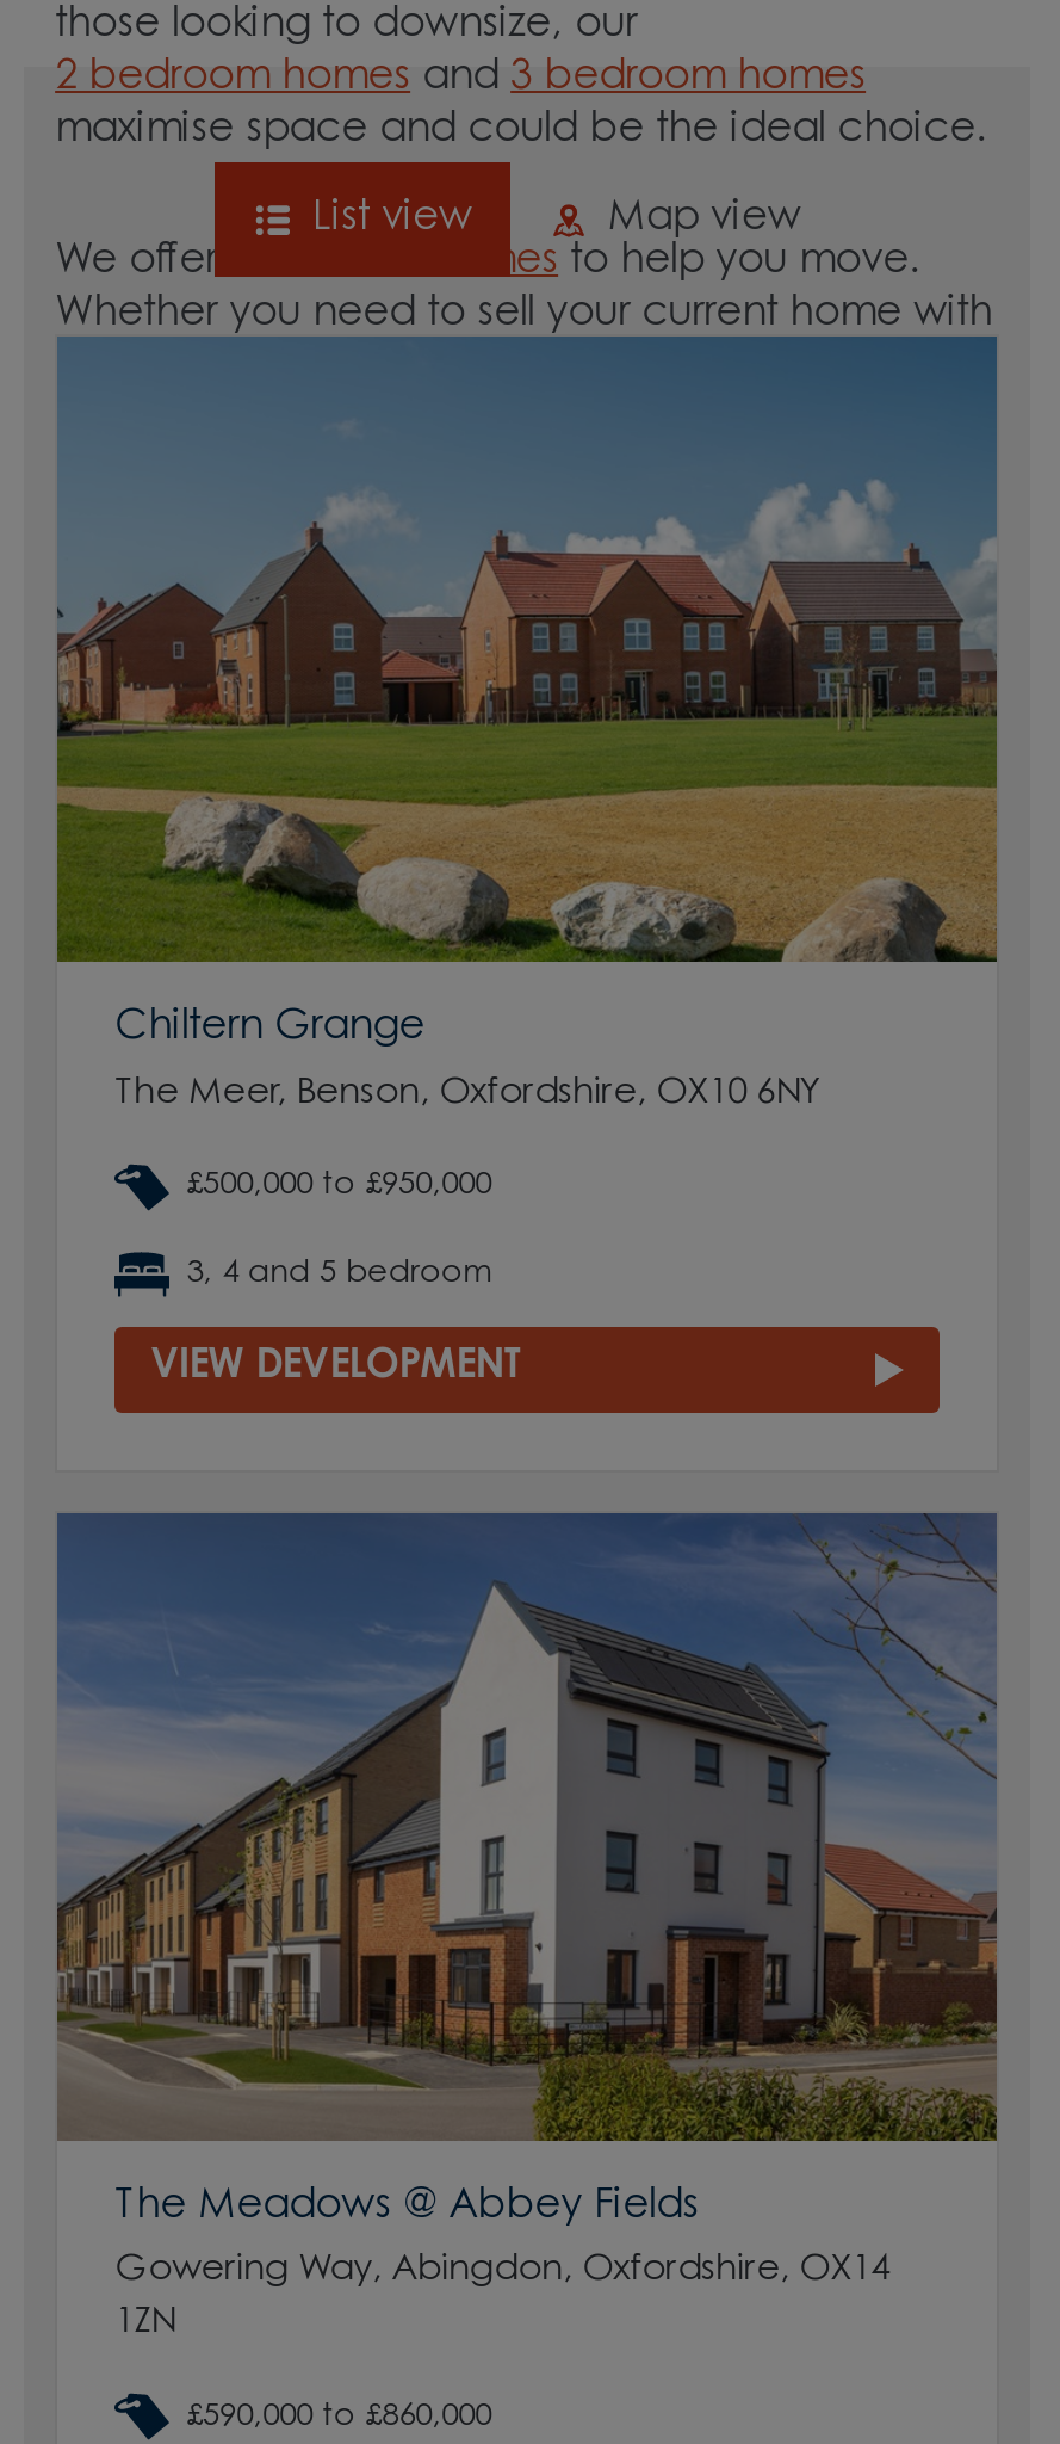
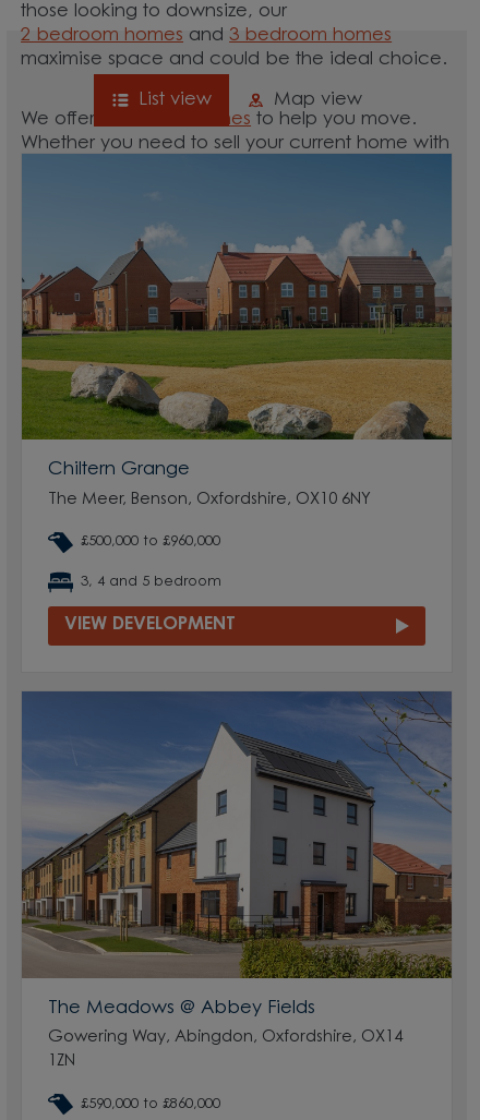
- £500,000 to £950,000
+ £500,000 to £960,000
